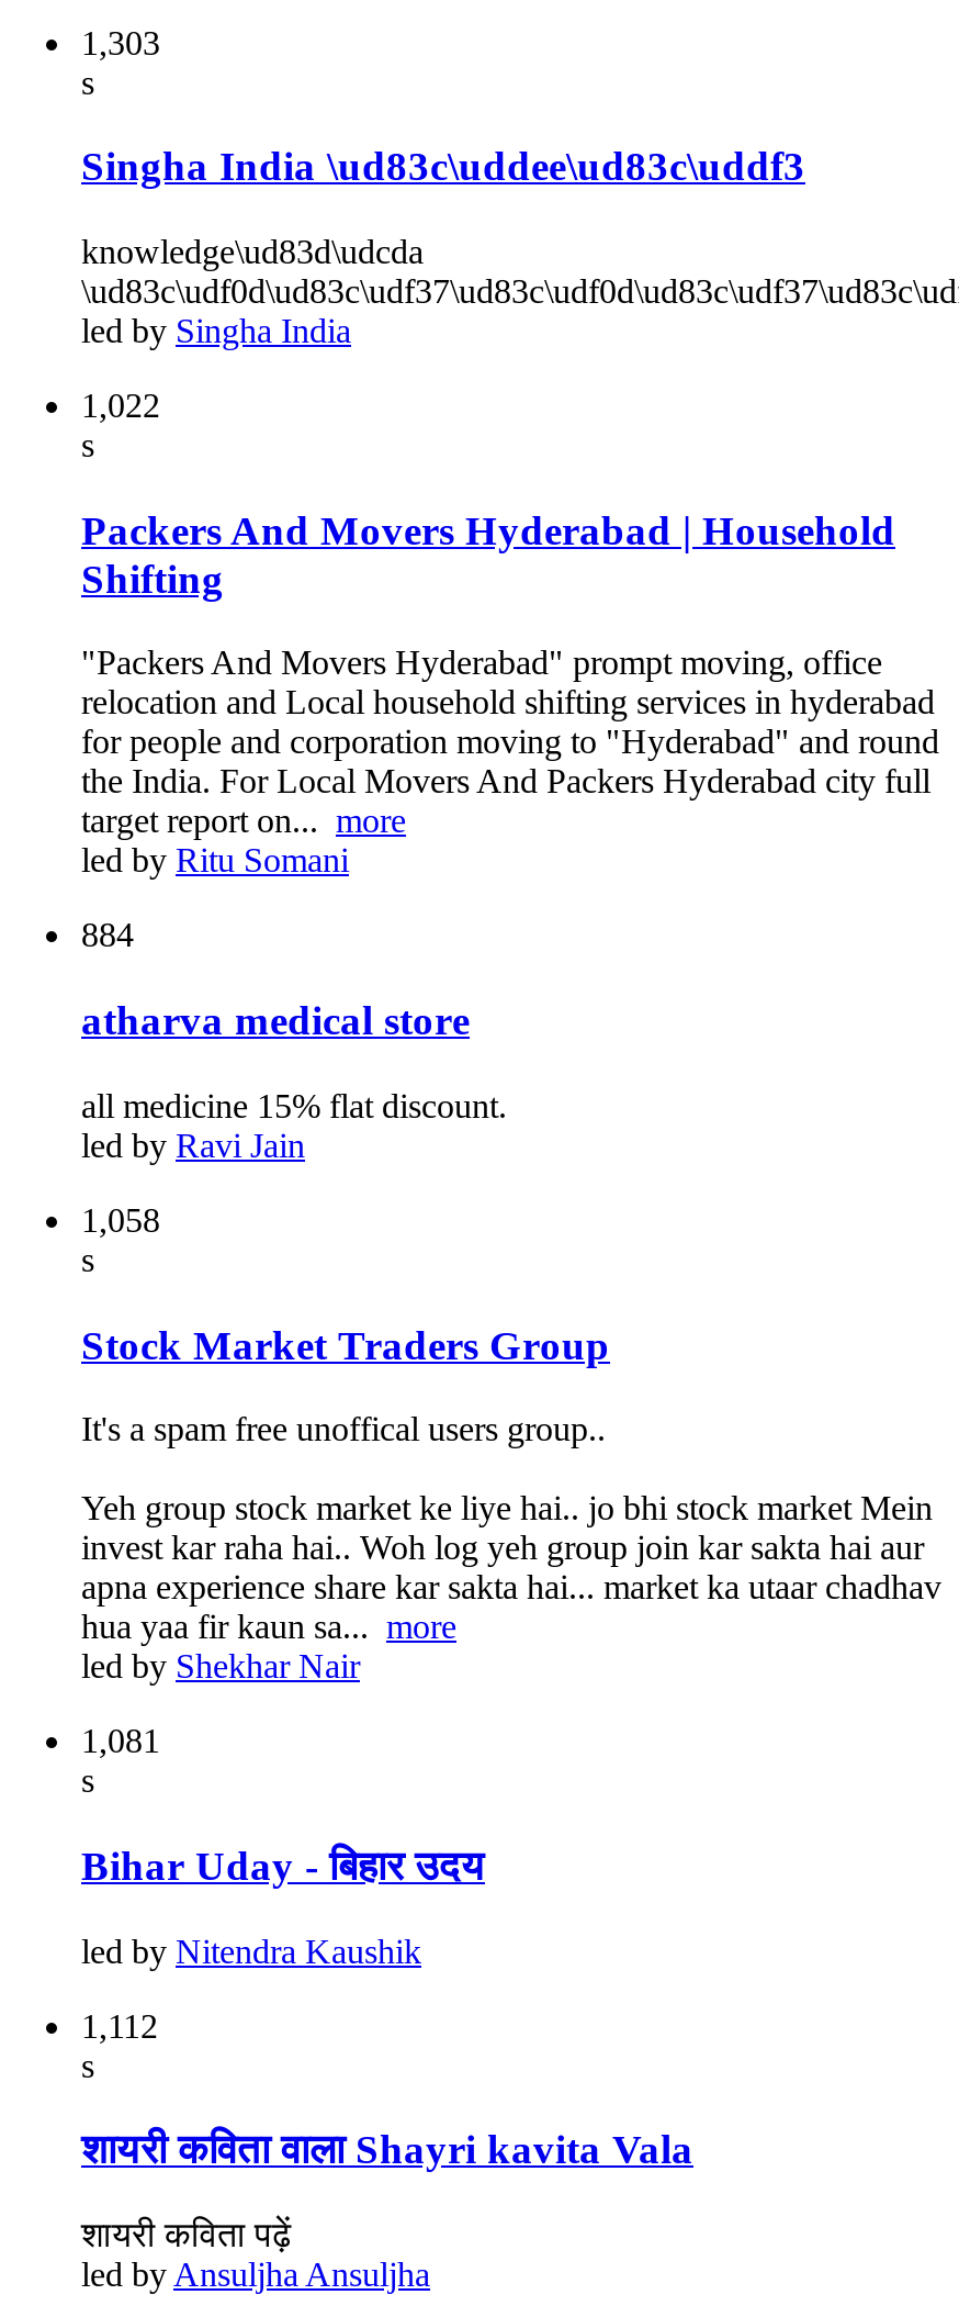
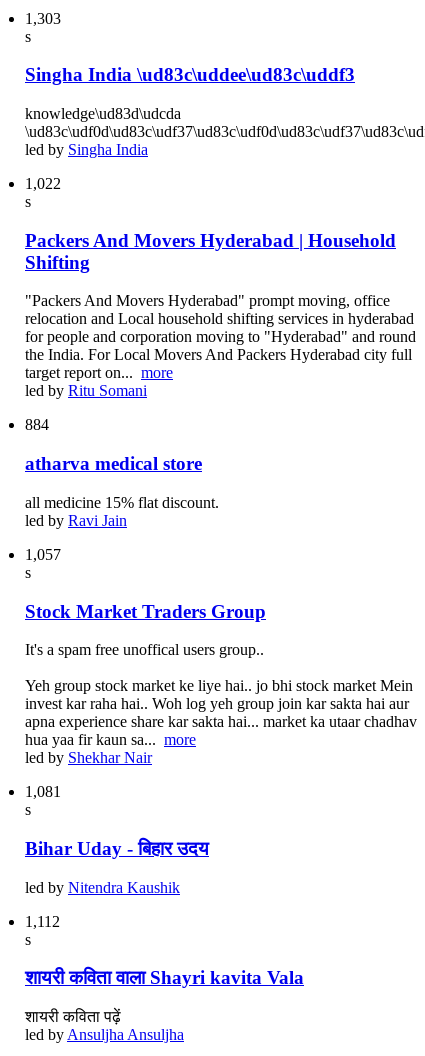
- 1,058
+ 1,057
